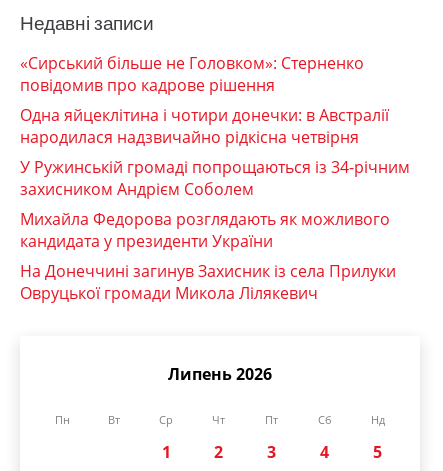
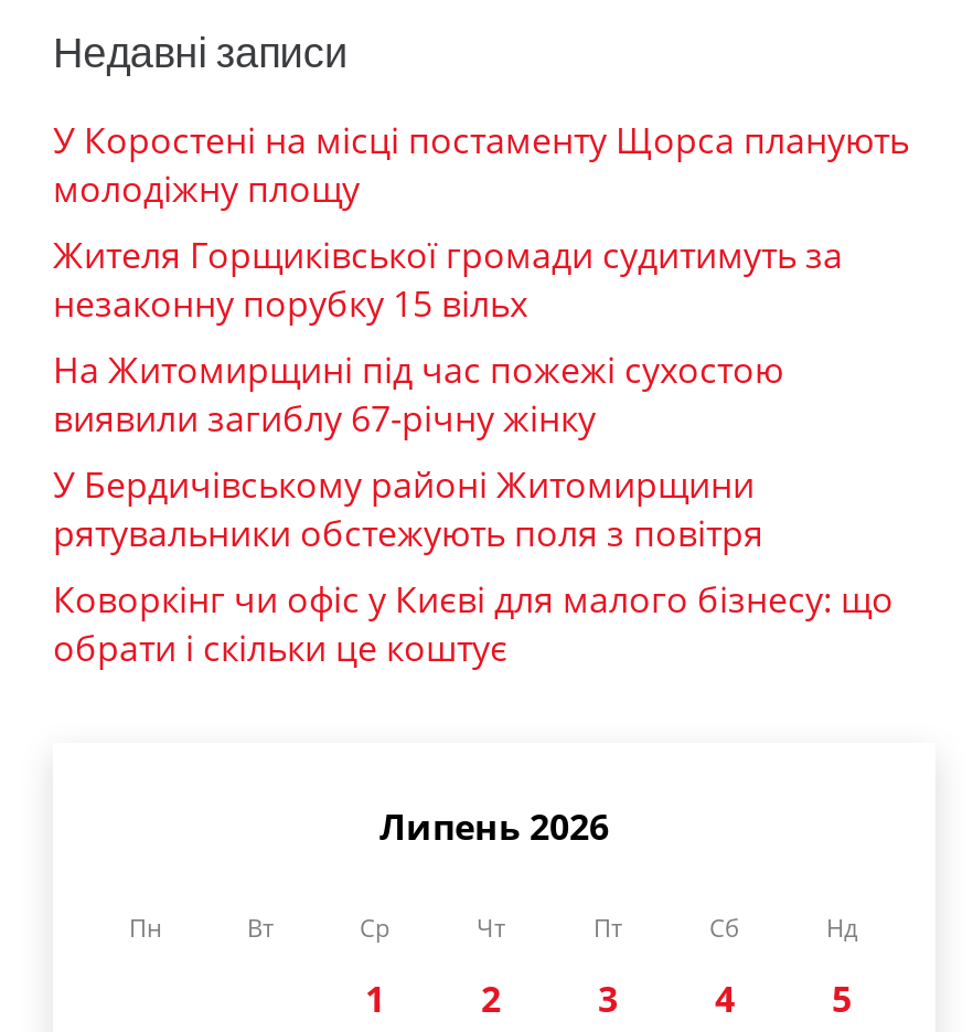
- «Сирський більше не Головком»: Стерненко
- повідомив про кадрове рішення
- Одна яйцеклітина і чотири донечки: в Австралії
- народилася надзвичайно рідкісна четвірня
- У Ружинській громаді попрощаються із 34-річним
- захисником Андрієм Соболем
- Михайла Федорова розглядають як можливого
- кандидата у президенти України
- На Донеччині загинув Захисник із села Прилуки
- Овруцької громади Микола Лілякевич
+ У Коростені на місці постаменту Щорса планують
+ молодіжну площу
+ Жителя Горщиківської громади судитимуть за
+ незаконну порубку 15 вільх
+ На Житомирщині під час пожежі сухостою
+ виявили загиблу 67-річну жінку
+ У Бердичівському районі Житомирщини
+ рятувальники обстежують поля з повітря
+ Коворкінг чи офіс у Києві для малого бізнесу: що
+ обрати і скільки це коштує
